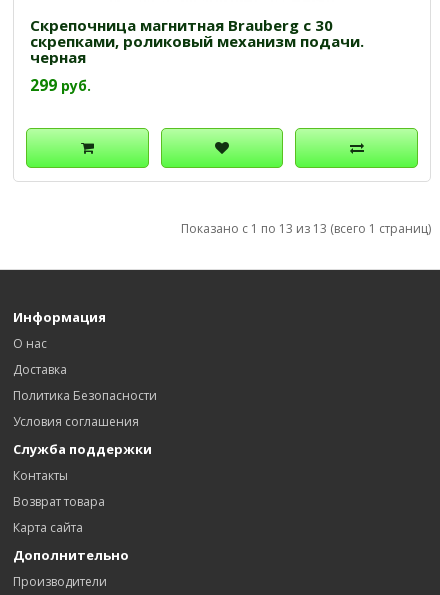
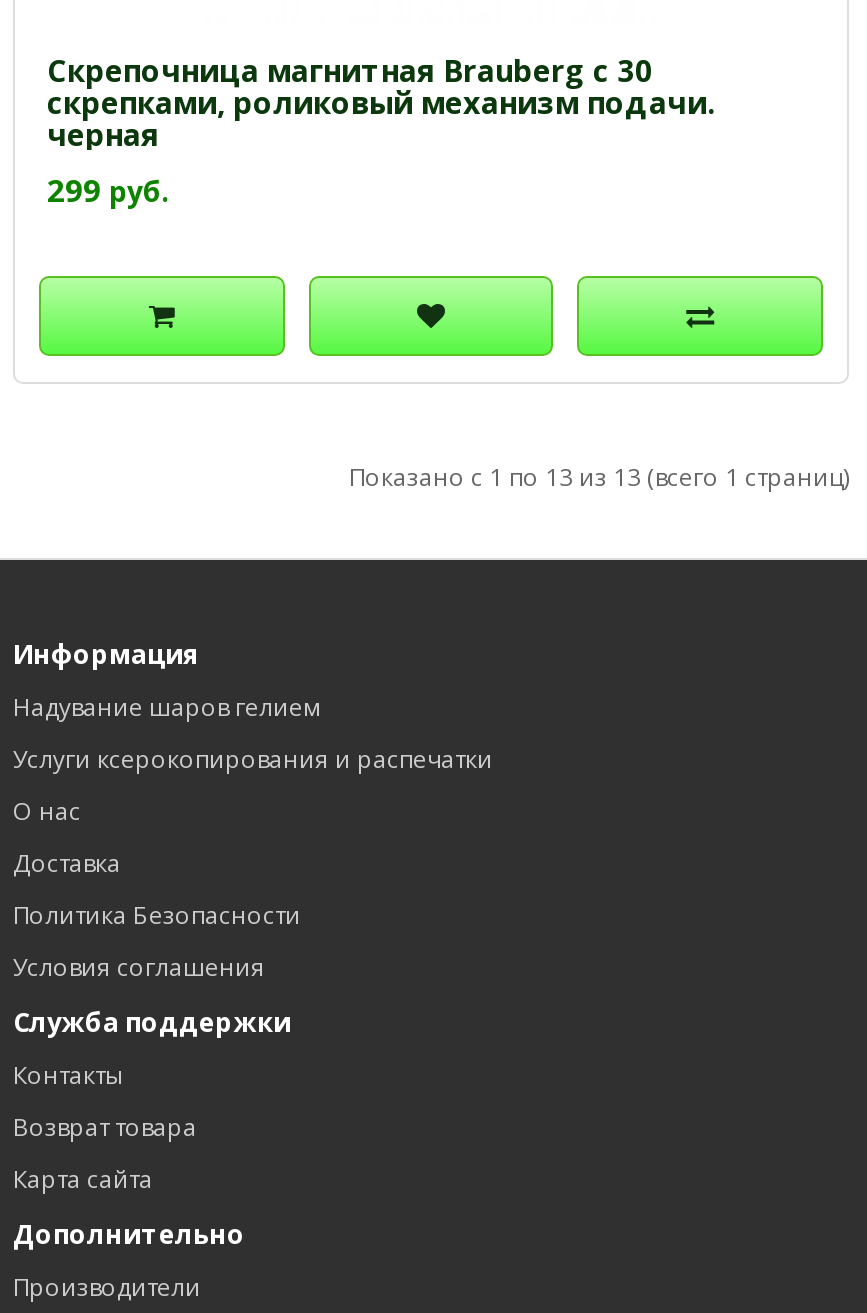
+ Надувание шаров гелием
+ Услуги ксерокопирования и распечатки
